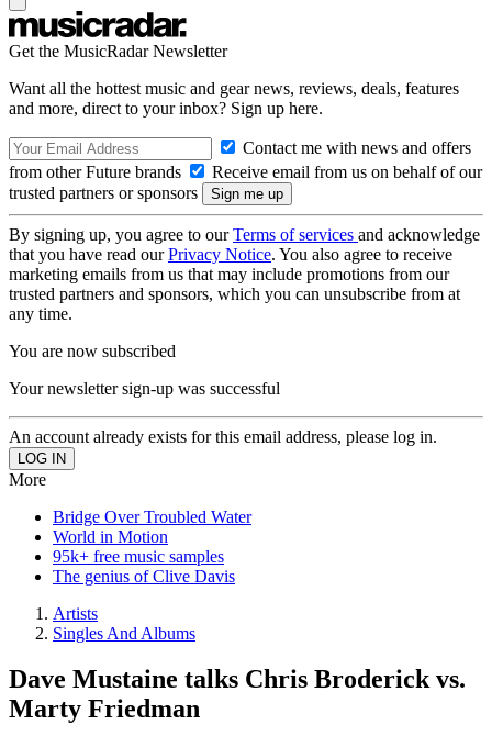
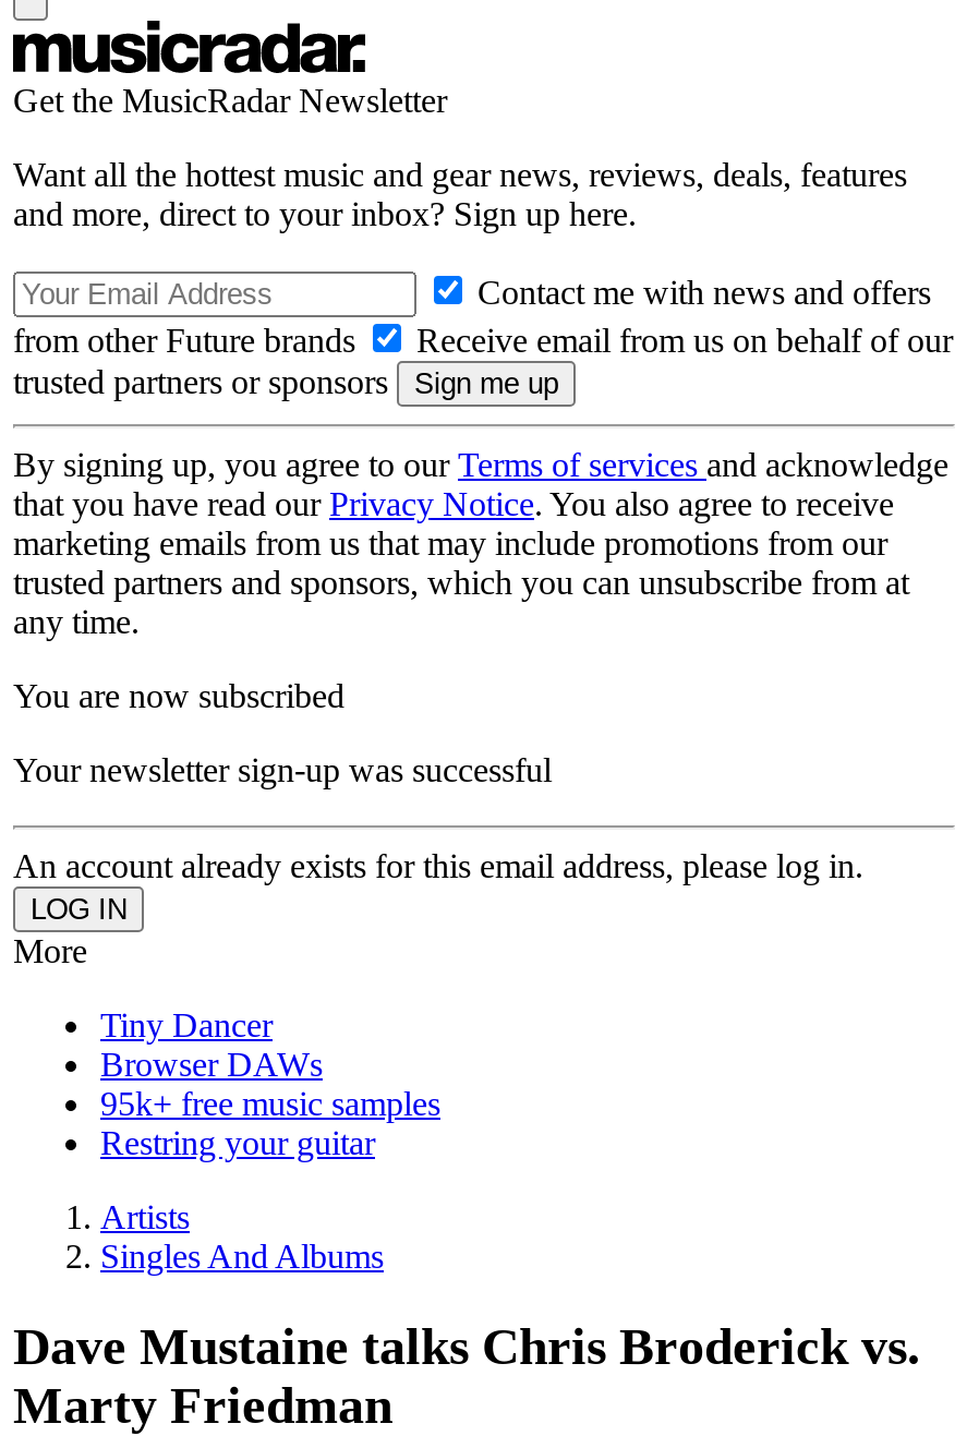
- Bridge Over Troubled Water
- World in Motion
+ Tiny Dancer
+ Browser DAWs

- The genius of Clive Davis
+ Restring your guitar
